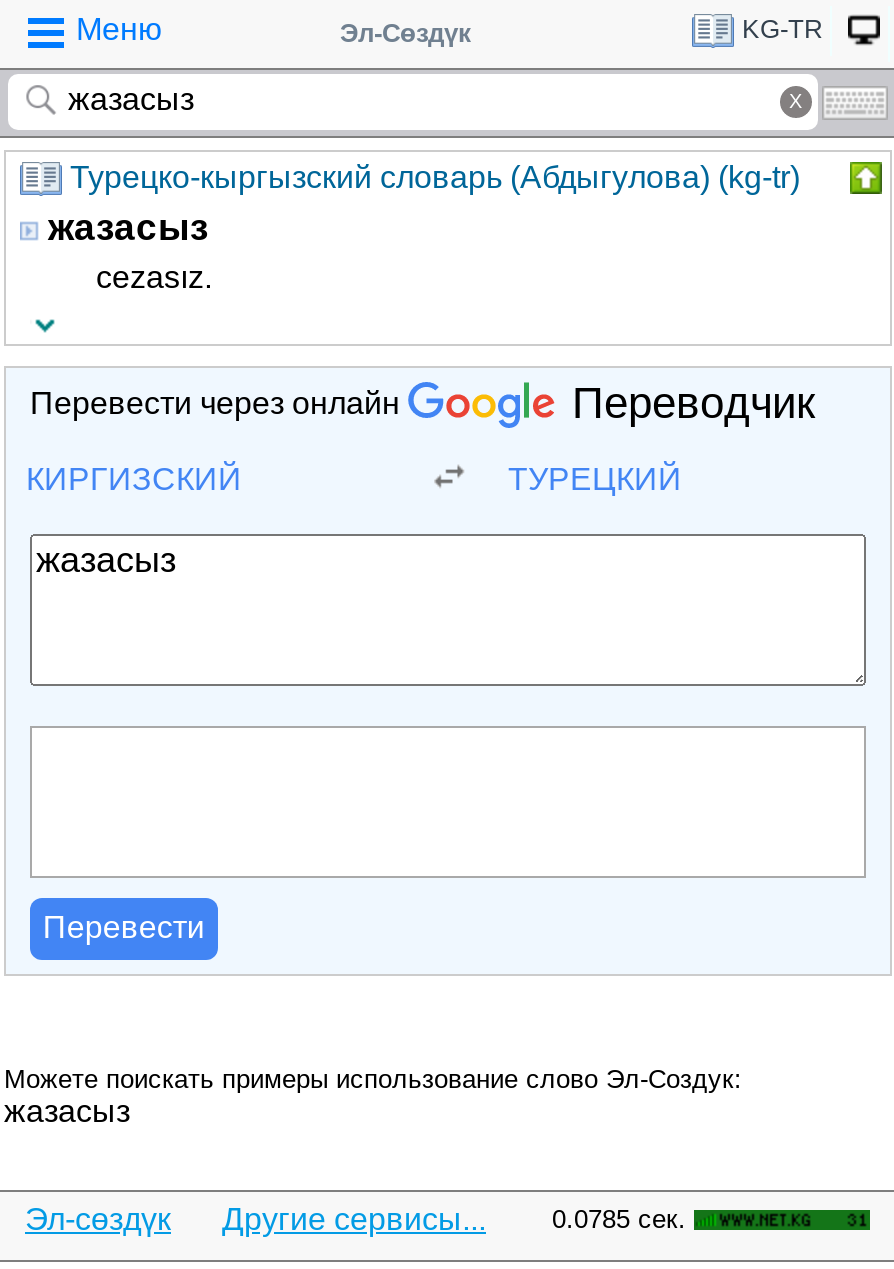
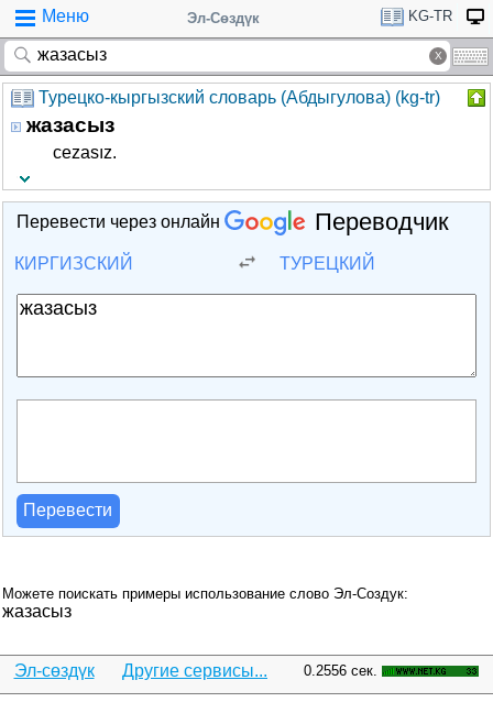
- 0.0785 сек.
+ 0.2556 сек.
